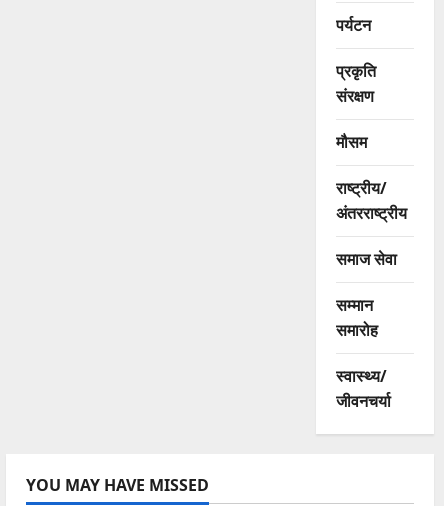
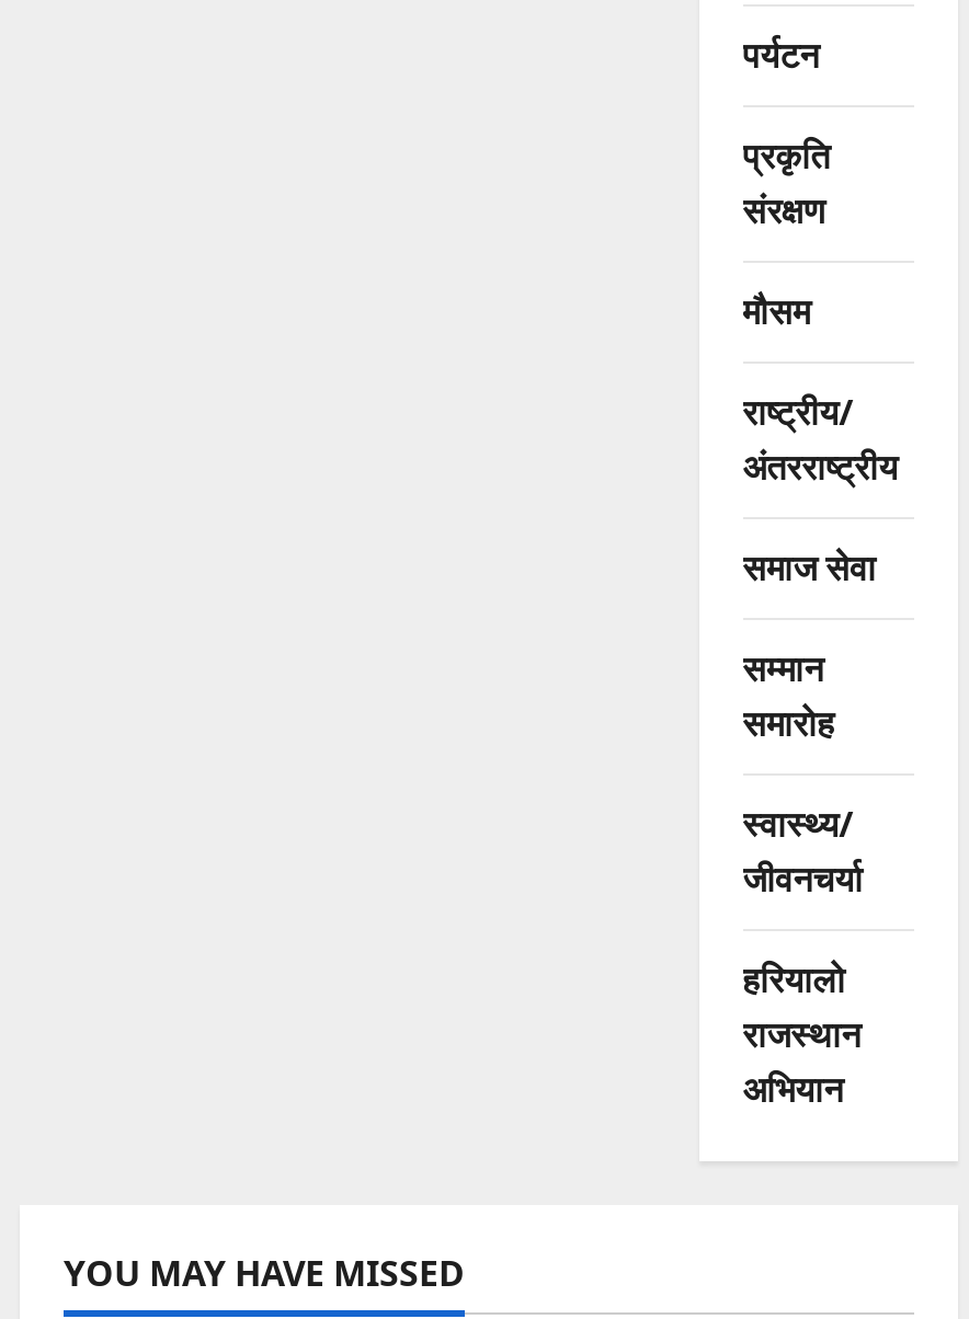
+ हरियालो
+ राजस्थान
+ अभियान
